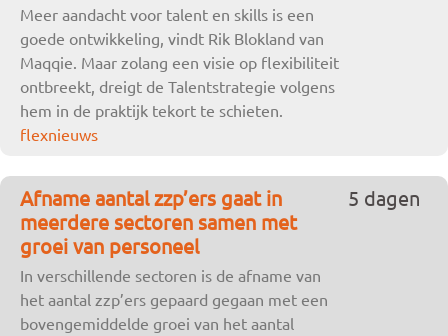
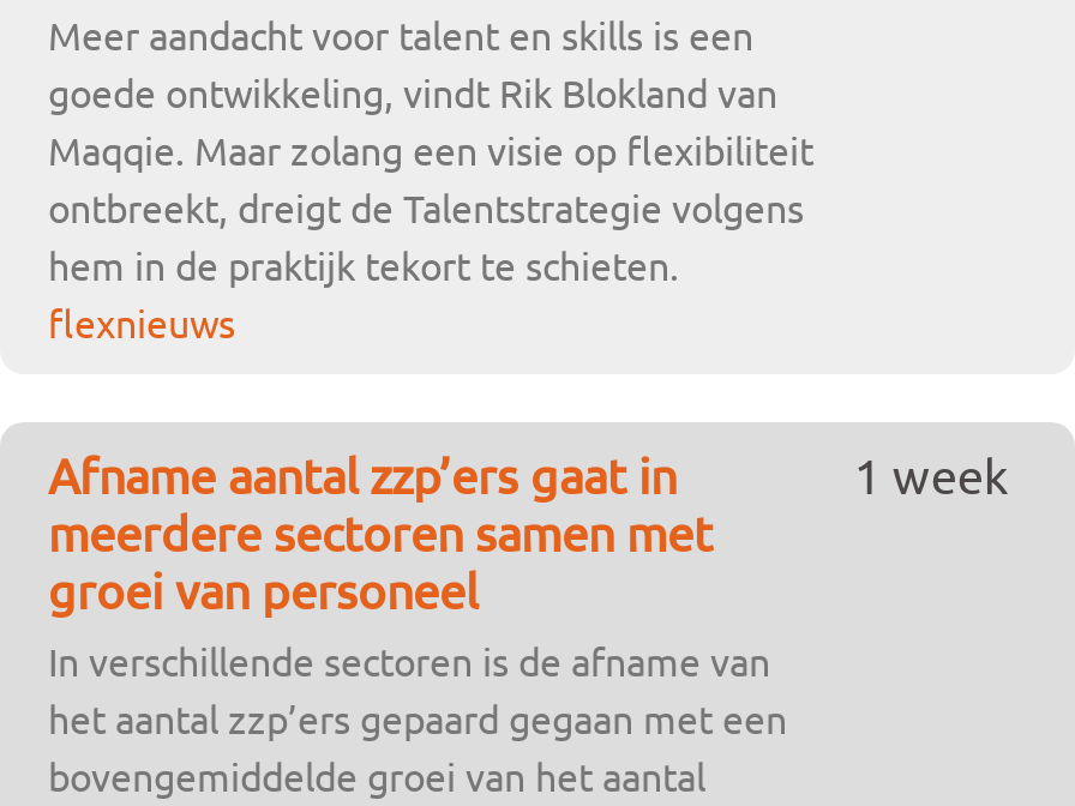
- 5 dagen
+ 1 week
